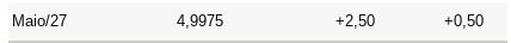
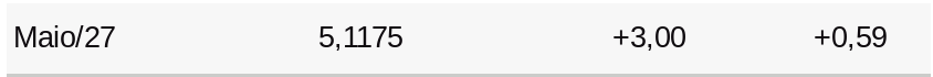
- 4,9975
+ 5,1175

- +2,50
+ +3,00

- +0,50
+ +0,59
